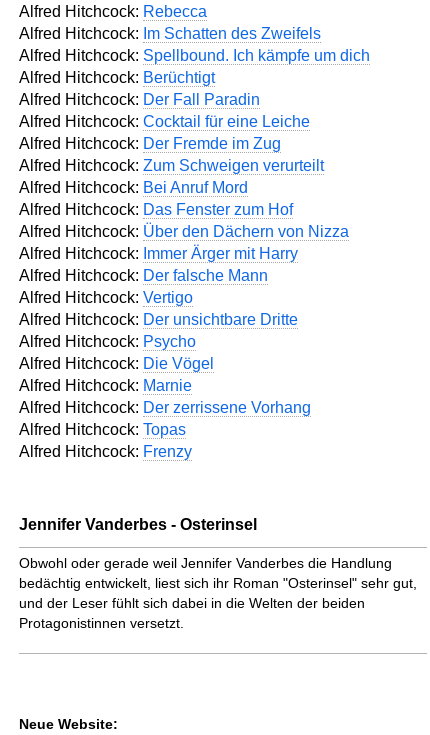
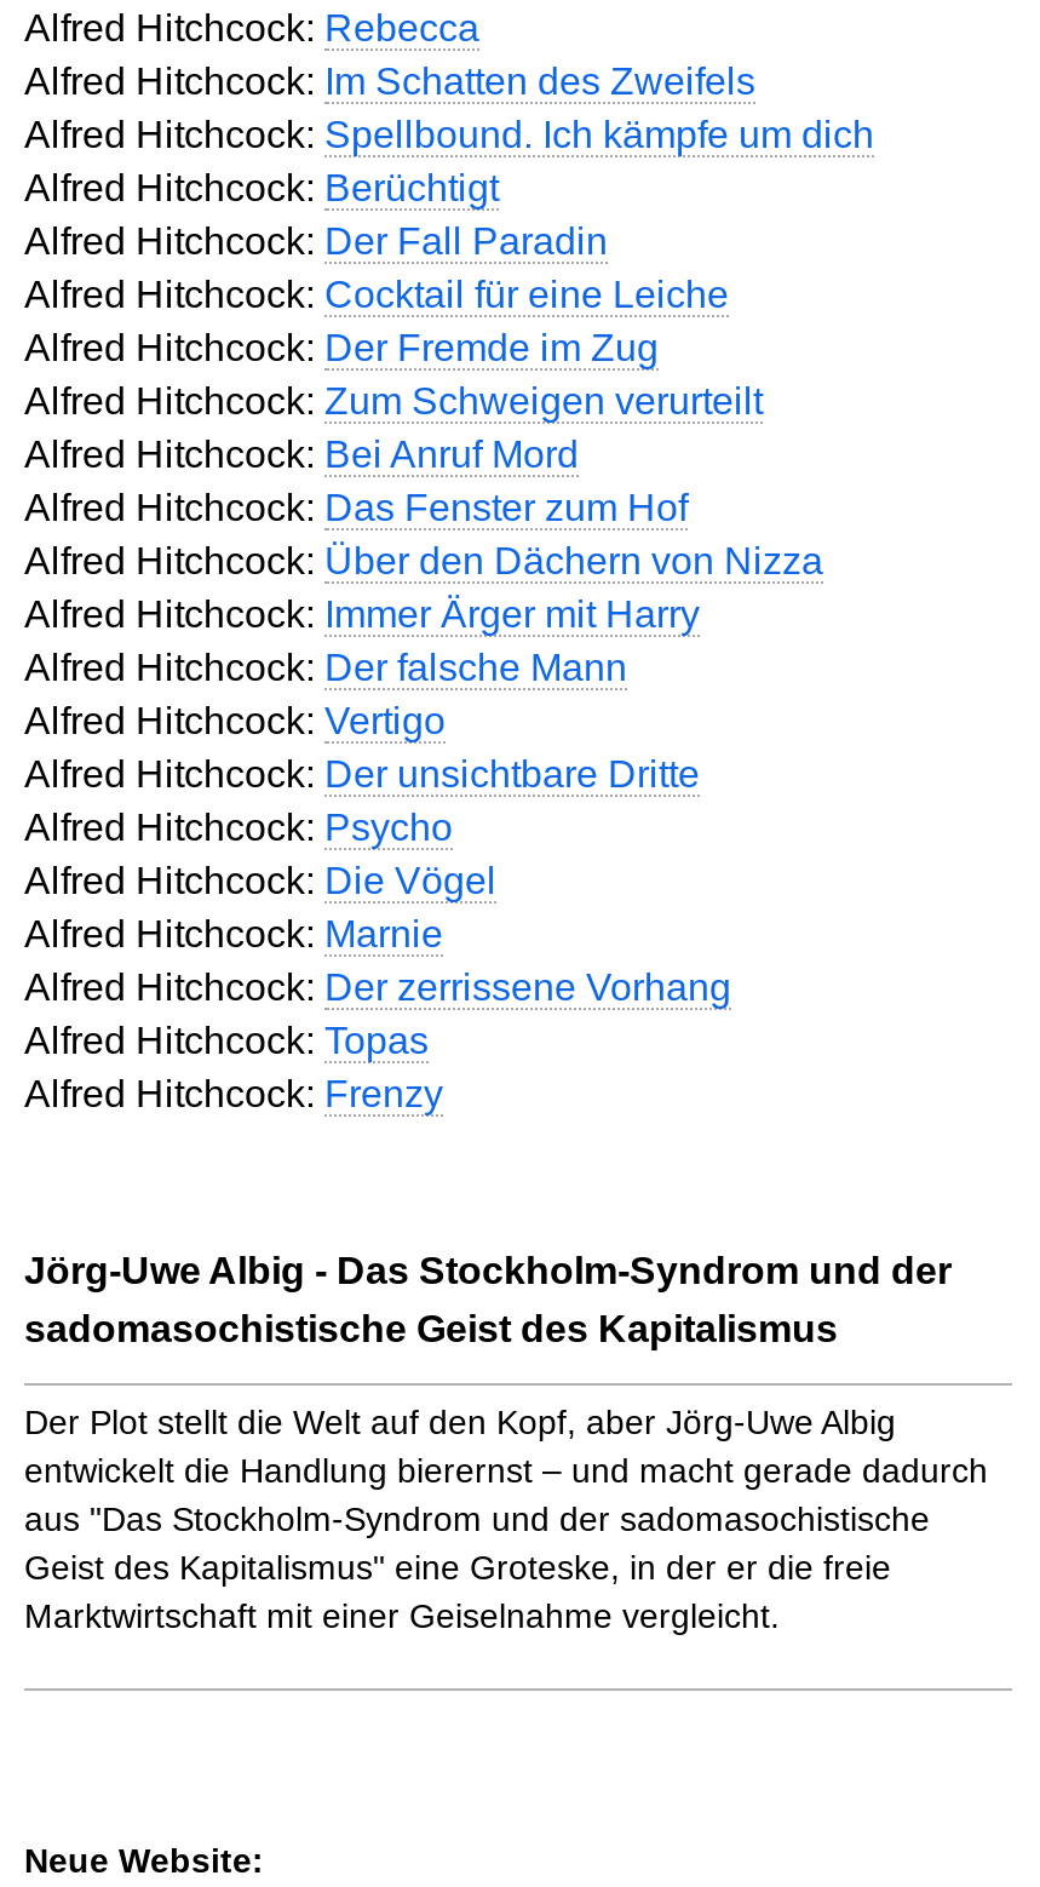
- Jennifer Vanderbes - Osterinsel
+ Jörg-Uwe Albig - Das Stockholm-Syndrom und der
+ sadomasochistische Geist des Kapitalismus

- Obwohl oder gerade weil Jennifer Vanderbes die Handlung
- bedächtig entwickelt, liest sich ihr Roman "Osterinsel" sehr gut,
- und der Leser fühlt sich dabei in die Welten der beiden
- Protagonistinnen versetzt.
+ Der Plot stellt die Welt auf den Kopf, aber Jörg-Uwe Albig
+ entwickelt die Handlung bierernst – und macht gerade dadurch
+ aus "Das Stockholm-Syndrom und der sadomasochistische
+ Geist des Kapitalismus" eine Groteske, in der er die freie
+ Marktwirtschaft mit einer Geiselnahme vergleicht.
